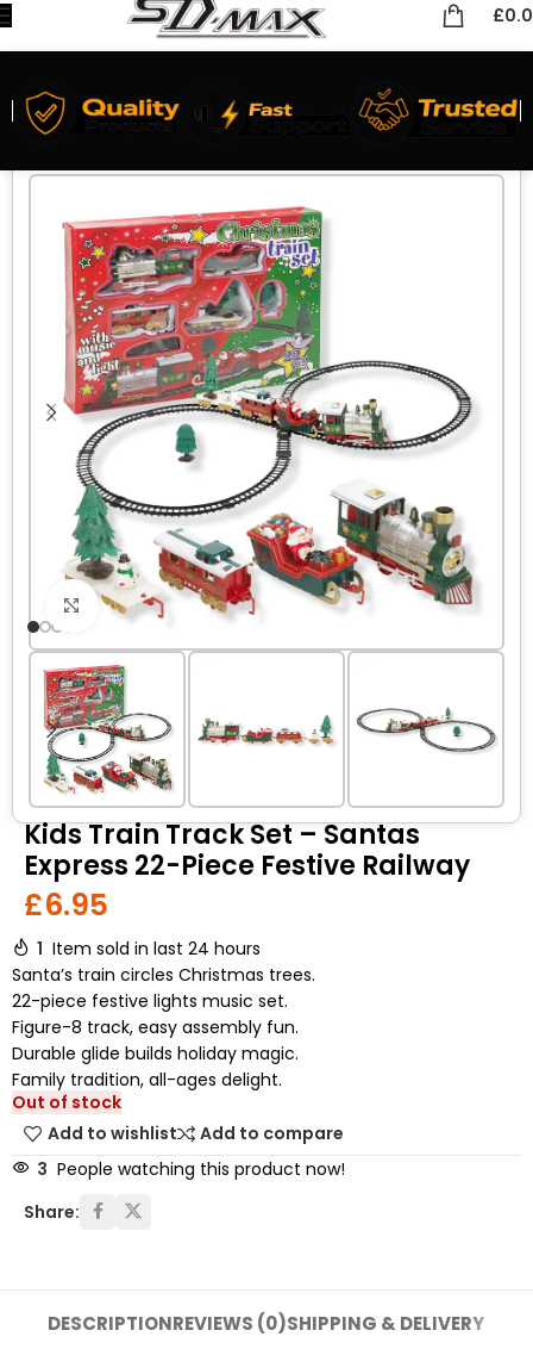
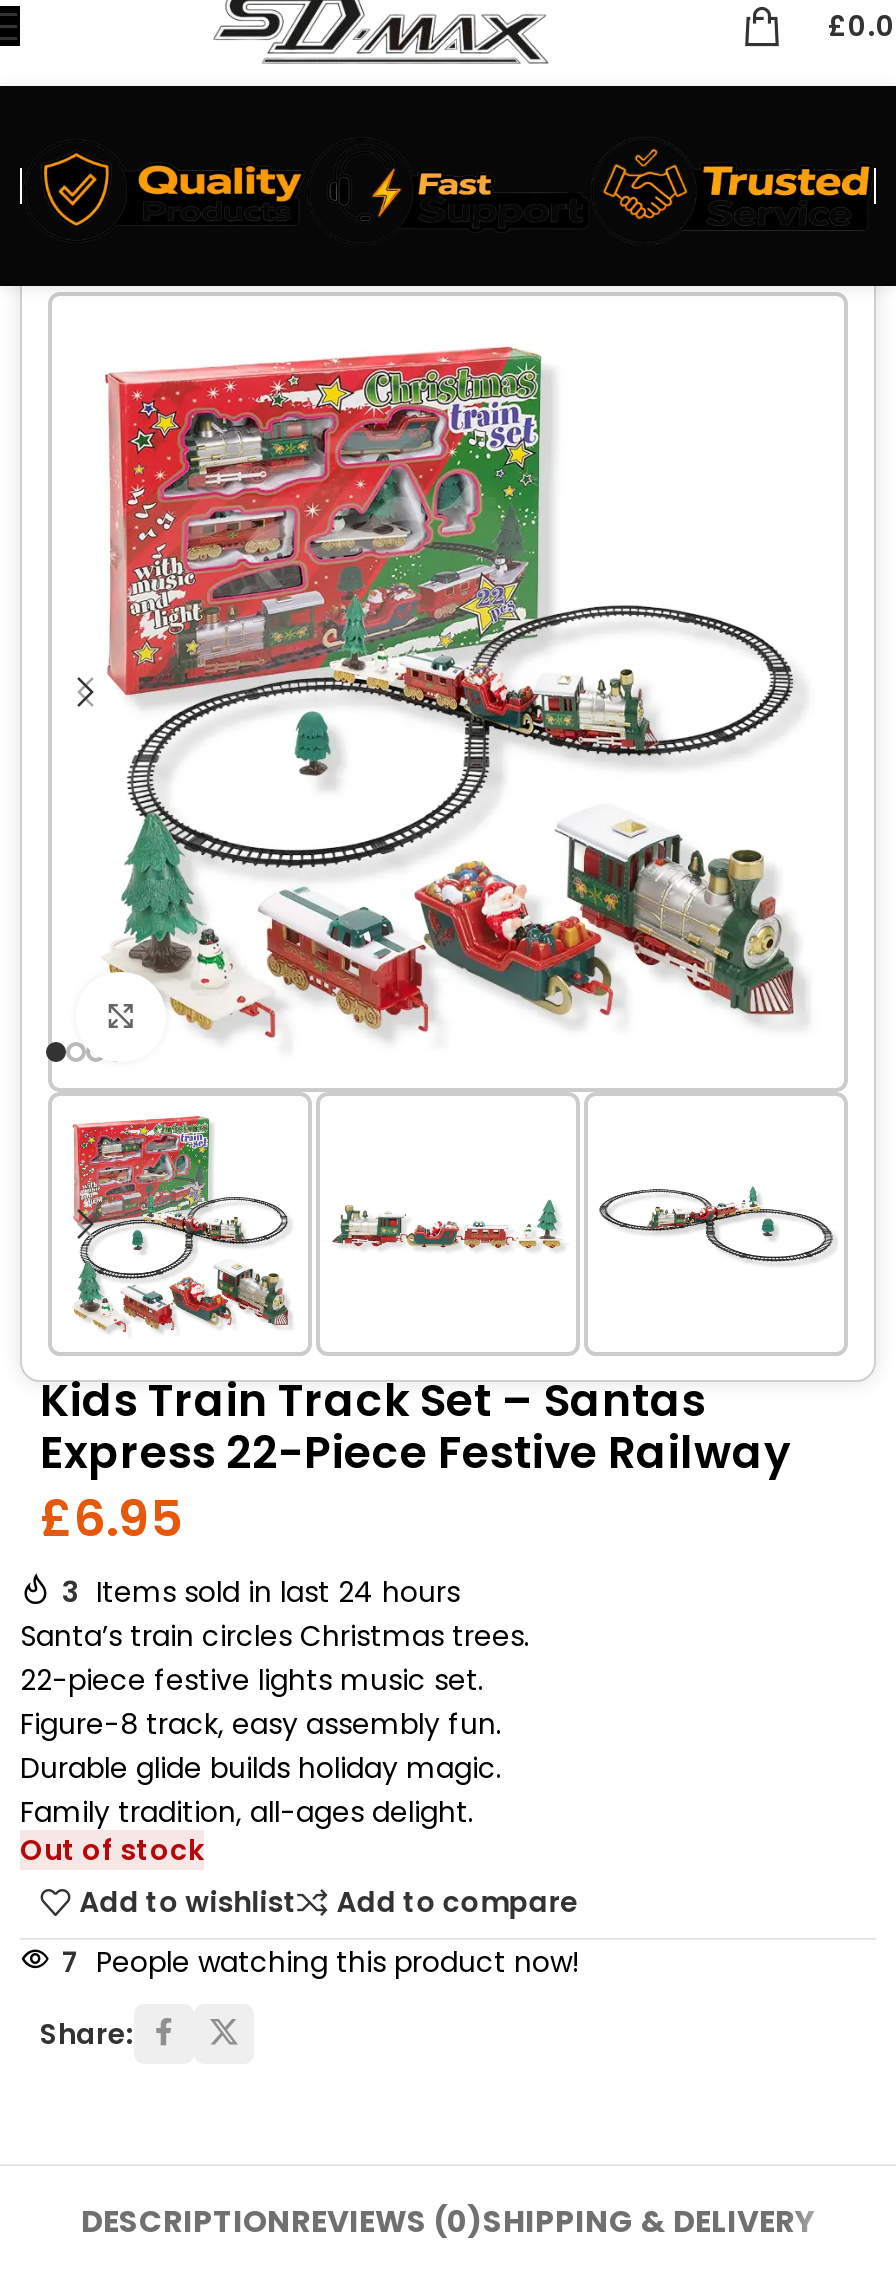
- 1 Item sold in last 24 hours
+ 3 Items sold in last 24 hours

- 3 People watching this product now!
+ 7 People watching this product now!
